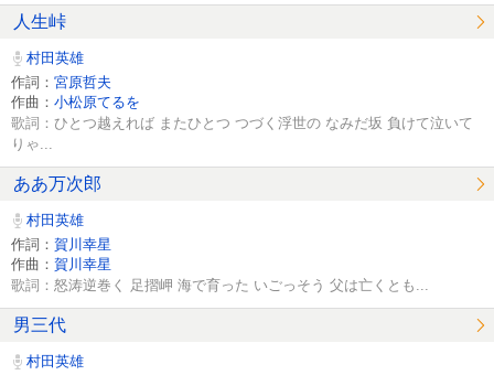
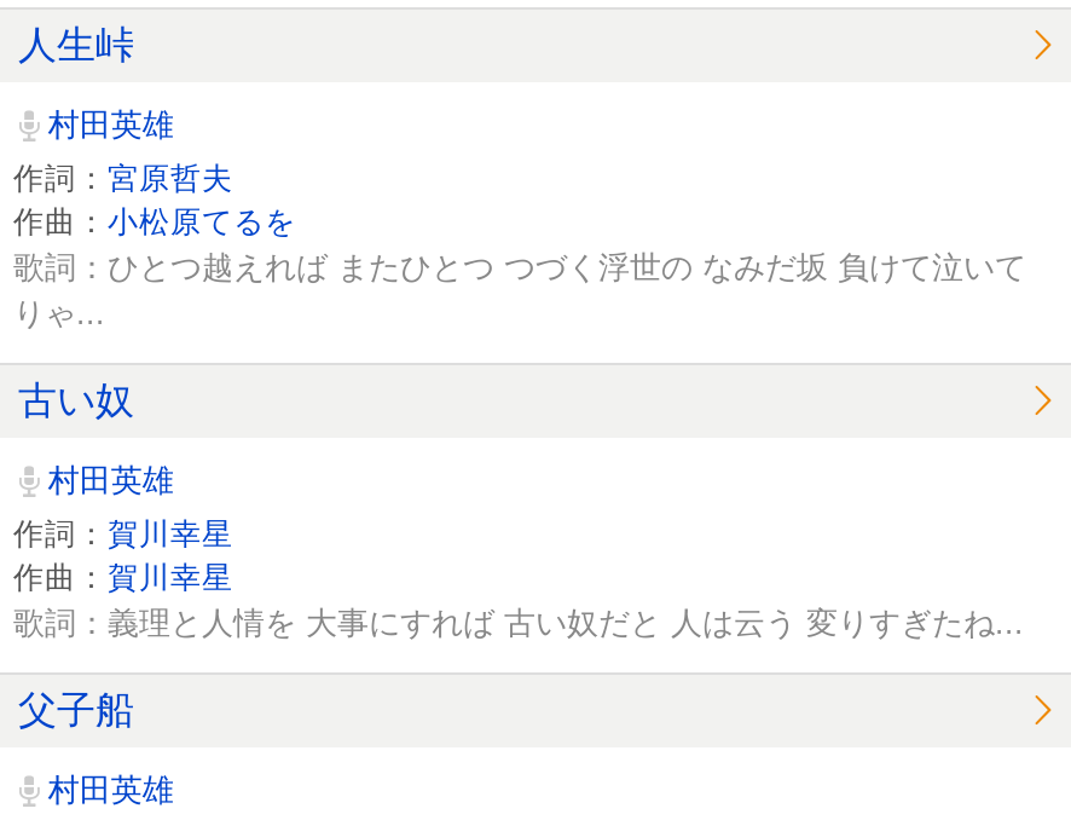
- ああ万次郎
+ 古い奴

- 歌詞：怒涛逆巻く 足摺岬 海で育った いごっそう 父は亡くとも...
+ 歌詞：義理と人情を 大事にすれば 古い奴だと 人は云う 変りすぎたね...

- 男三代
+ 父子船
